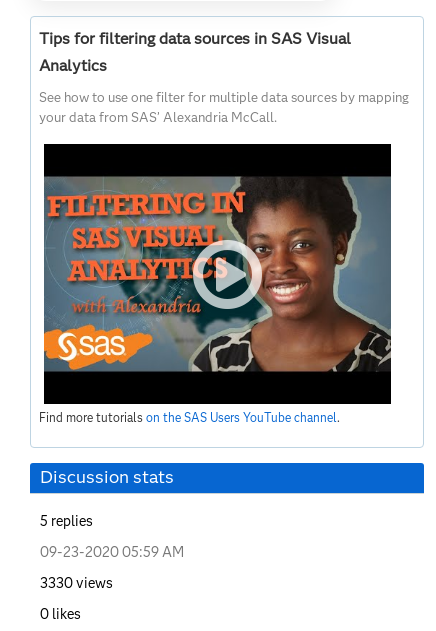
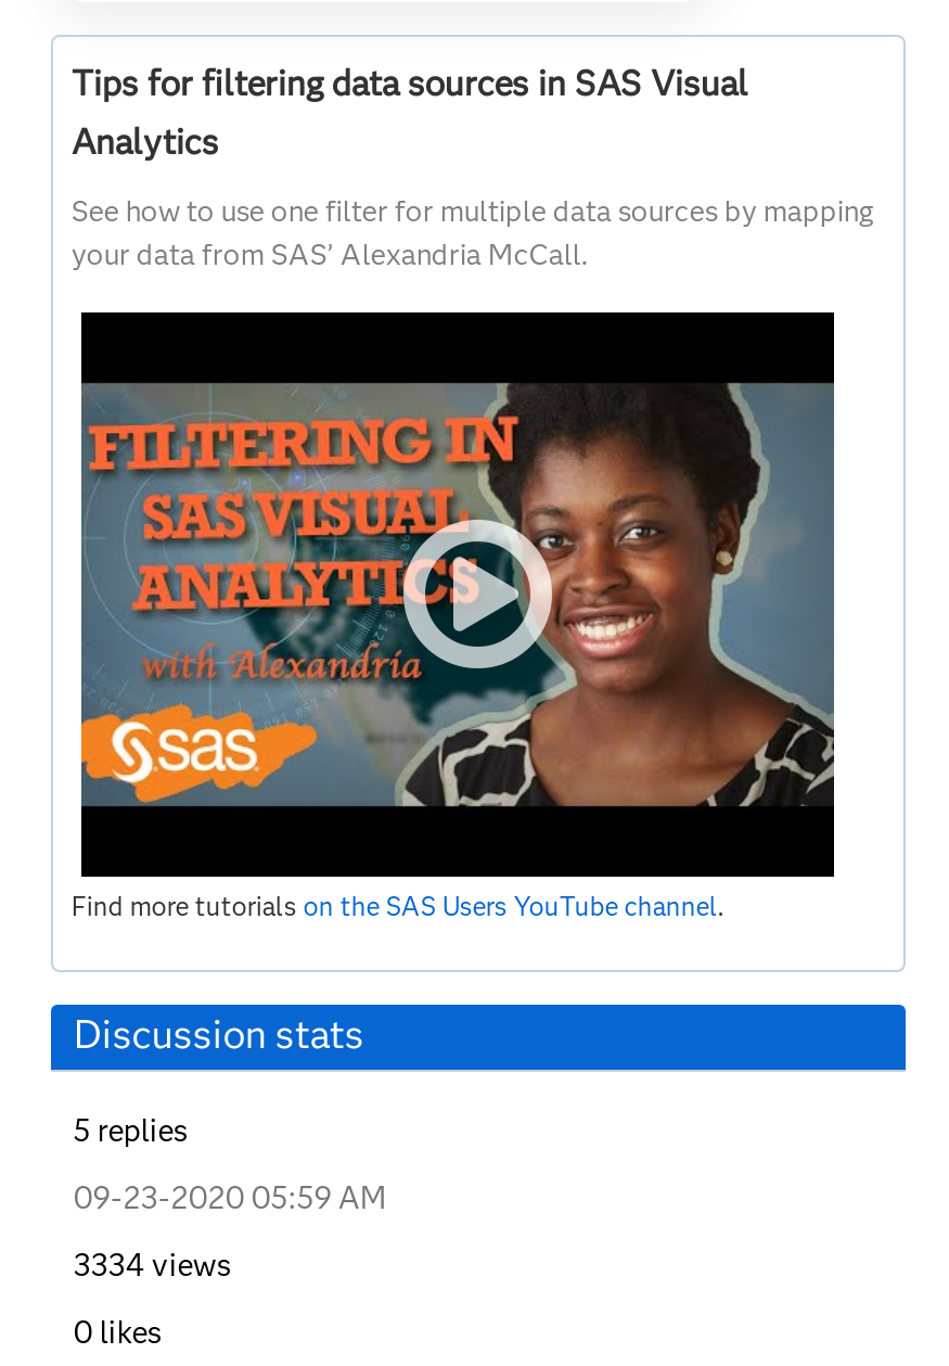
- 3330 views
+ 3334 views
